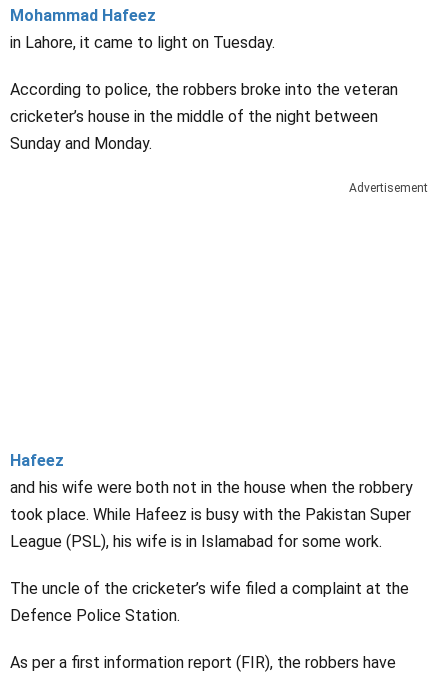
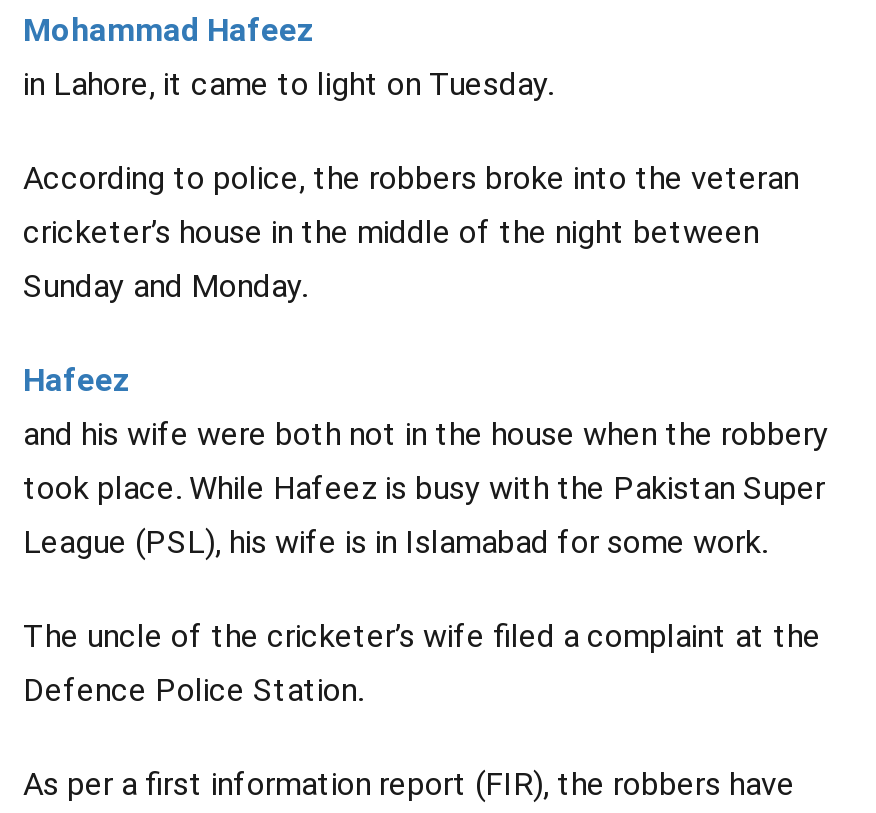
- Advertisement
